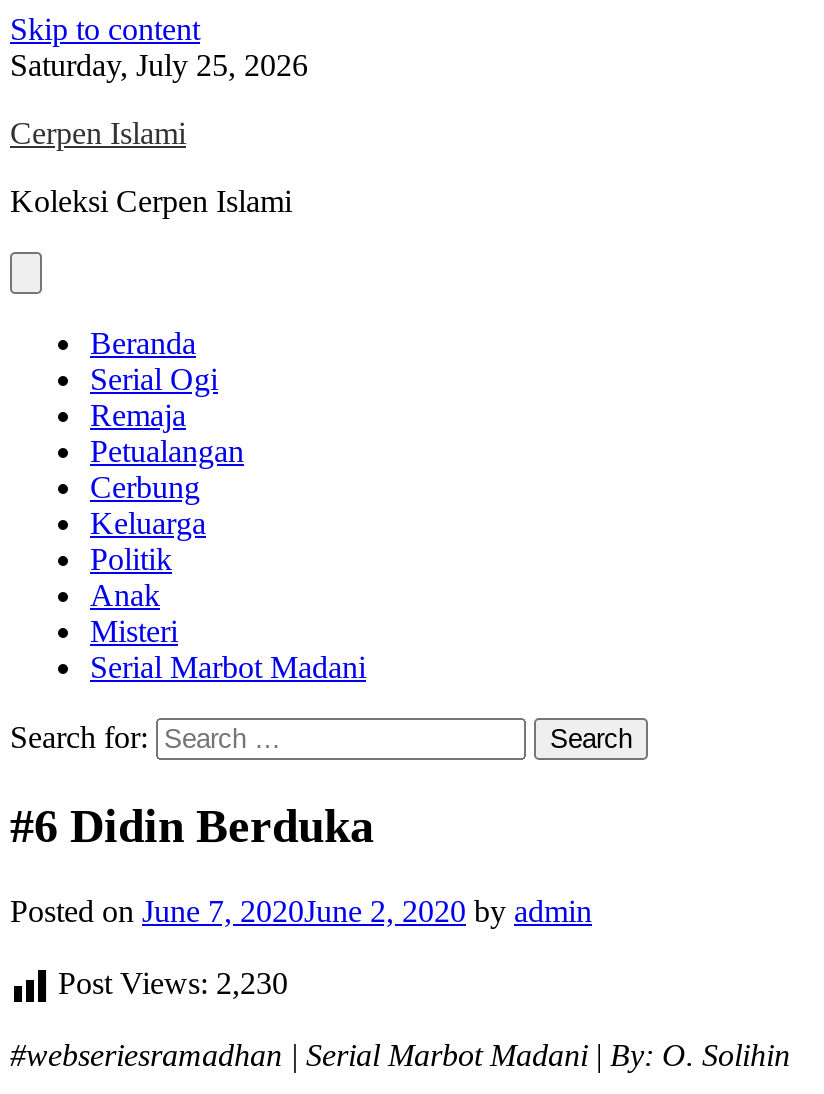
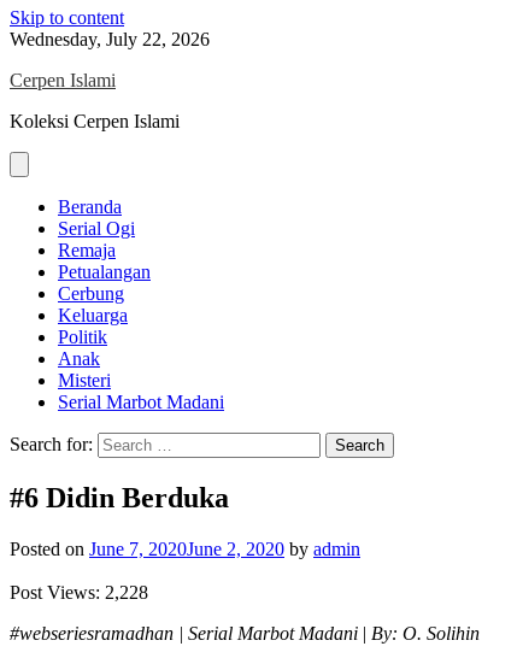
- Saturday, July 25, 2026
+ Wednesday, July 22, 2026

- Post Views: 2,230
+ Post Views: 2,228
